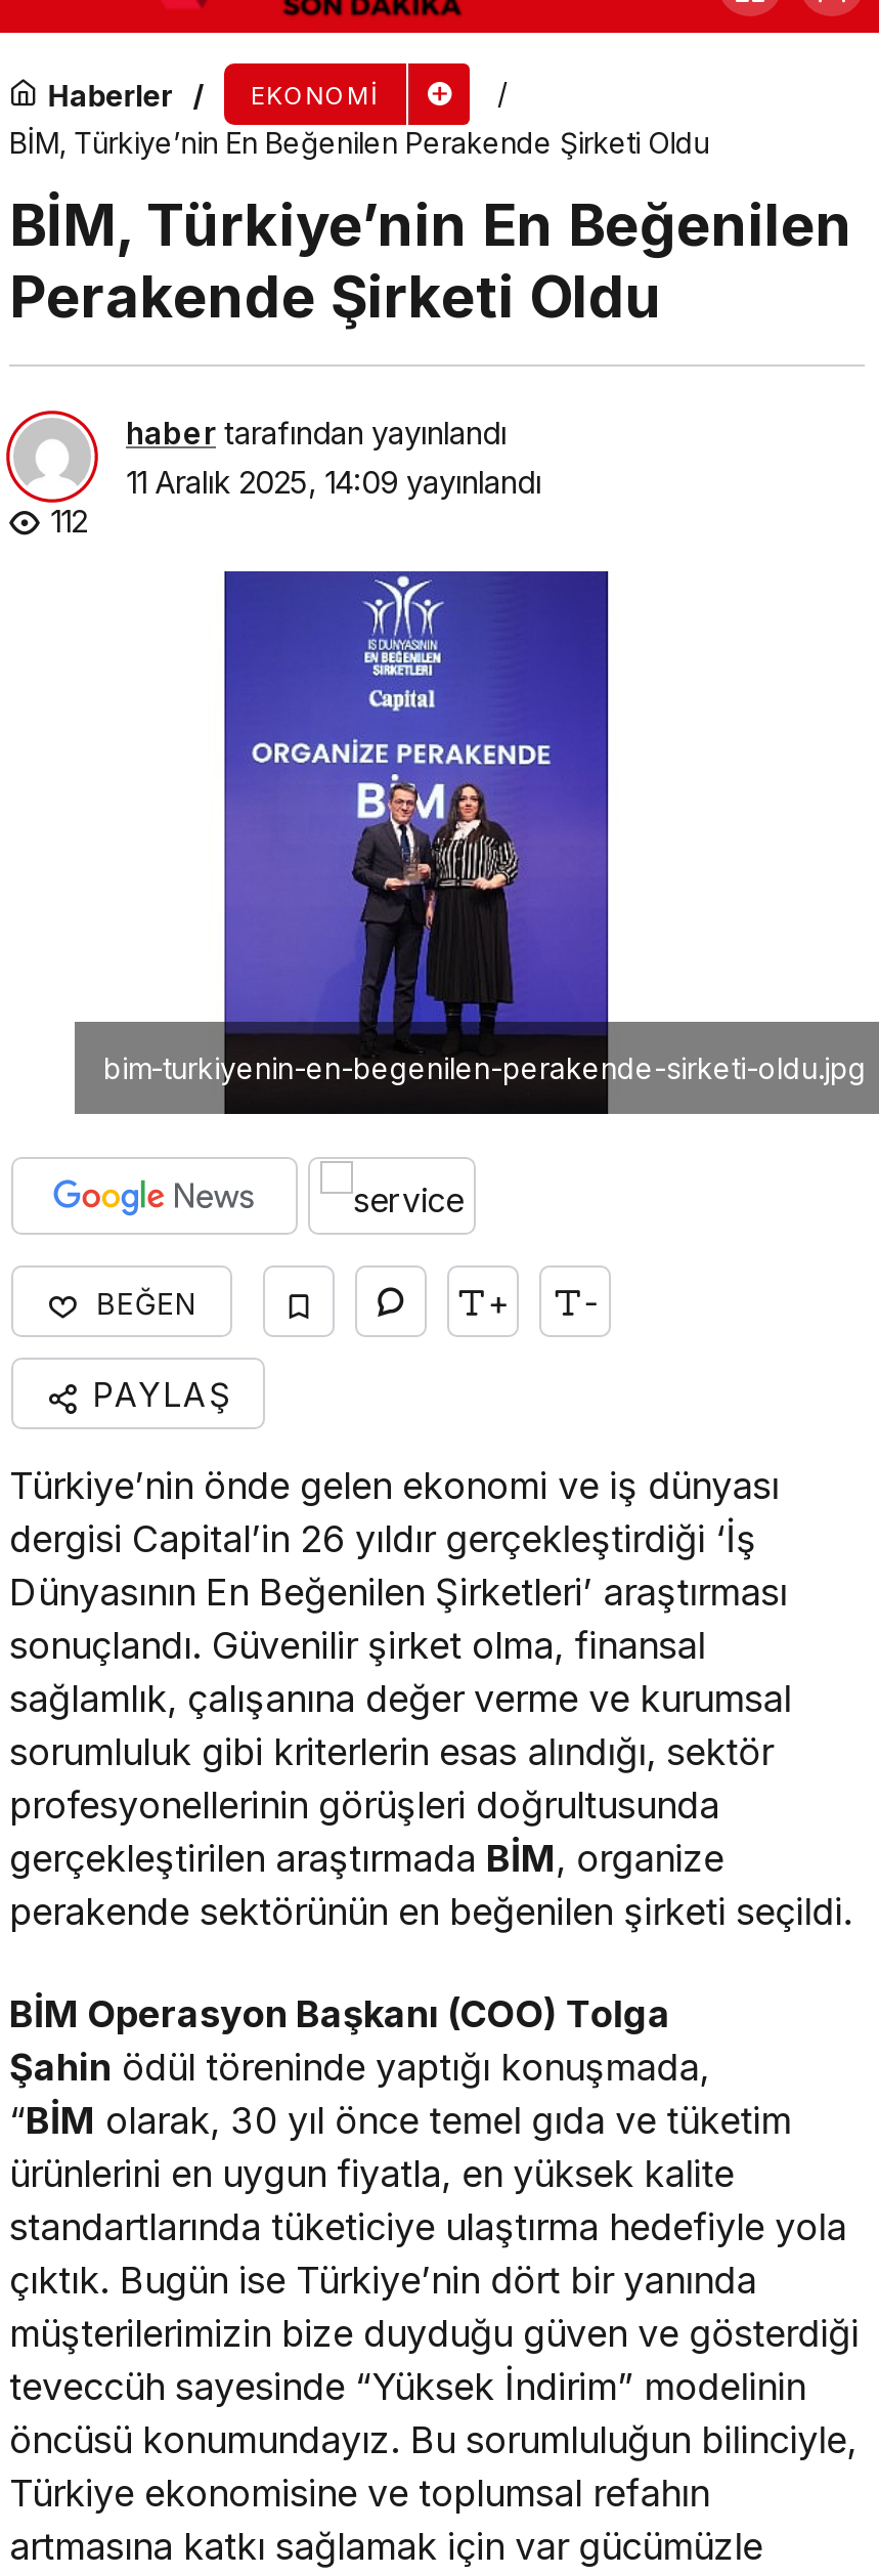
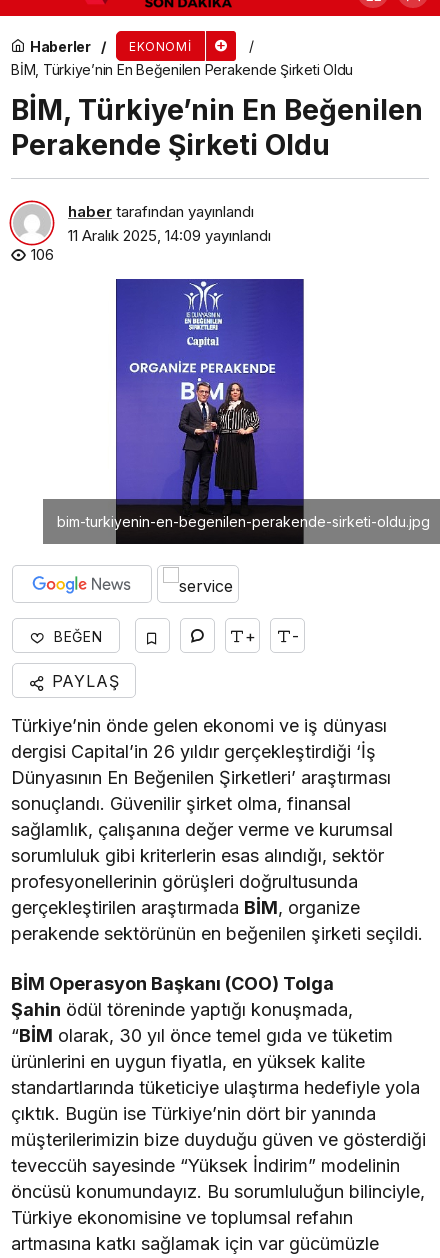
- 112
+ 106
